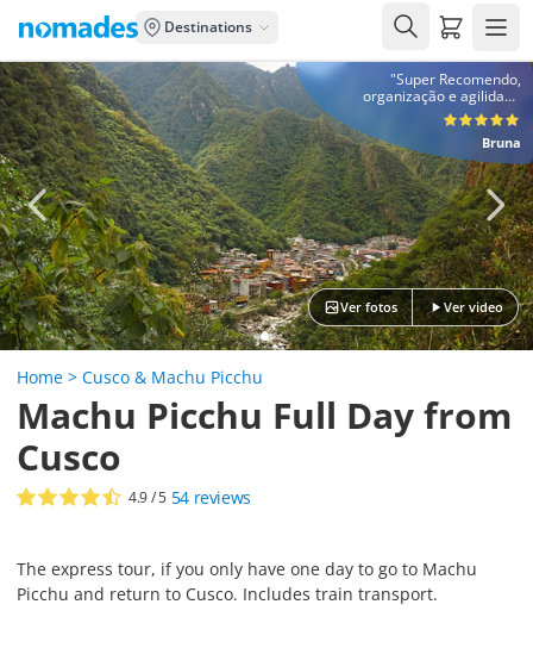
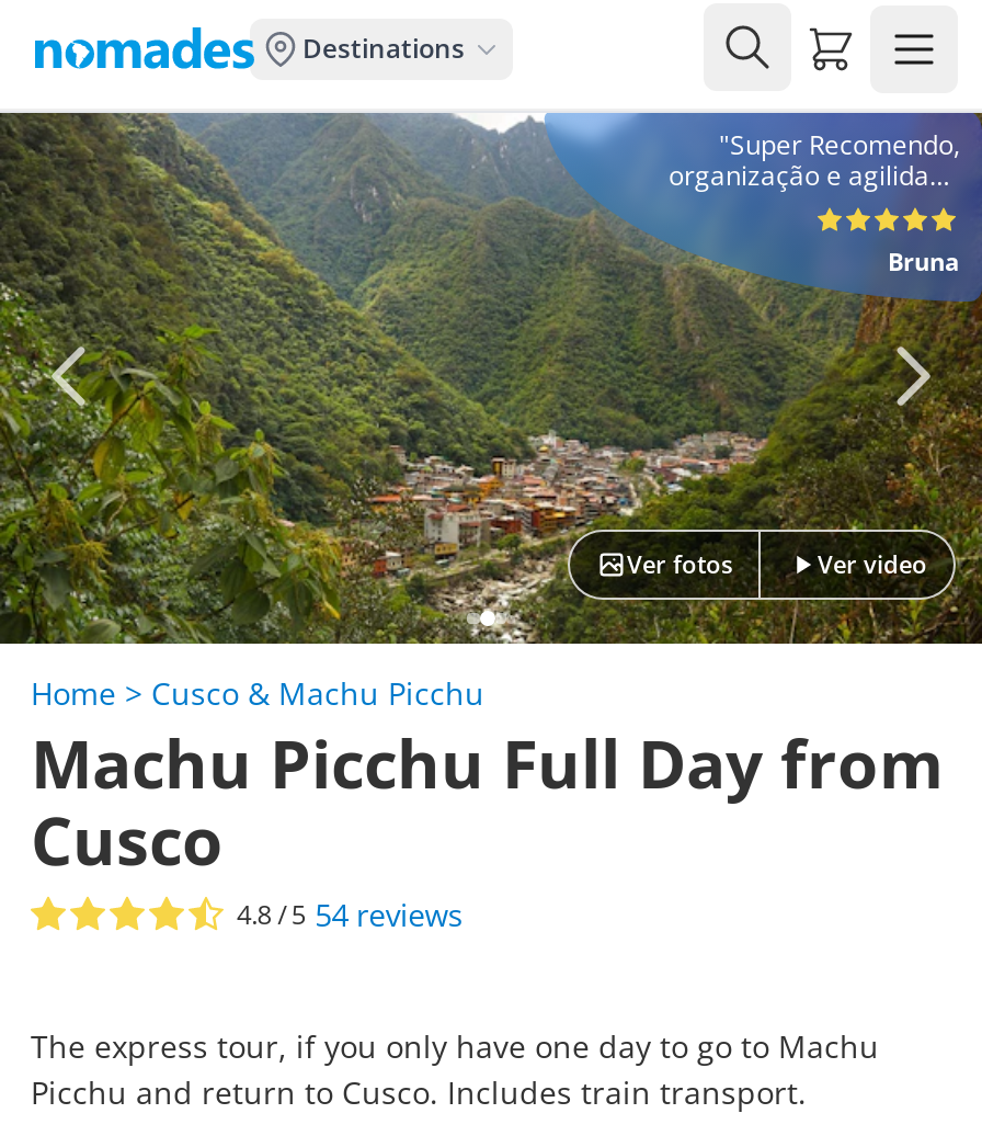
- 4.9 / 5 54 reviews
+ 4.8 / 5 54 reviews
